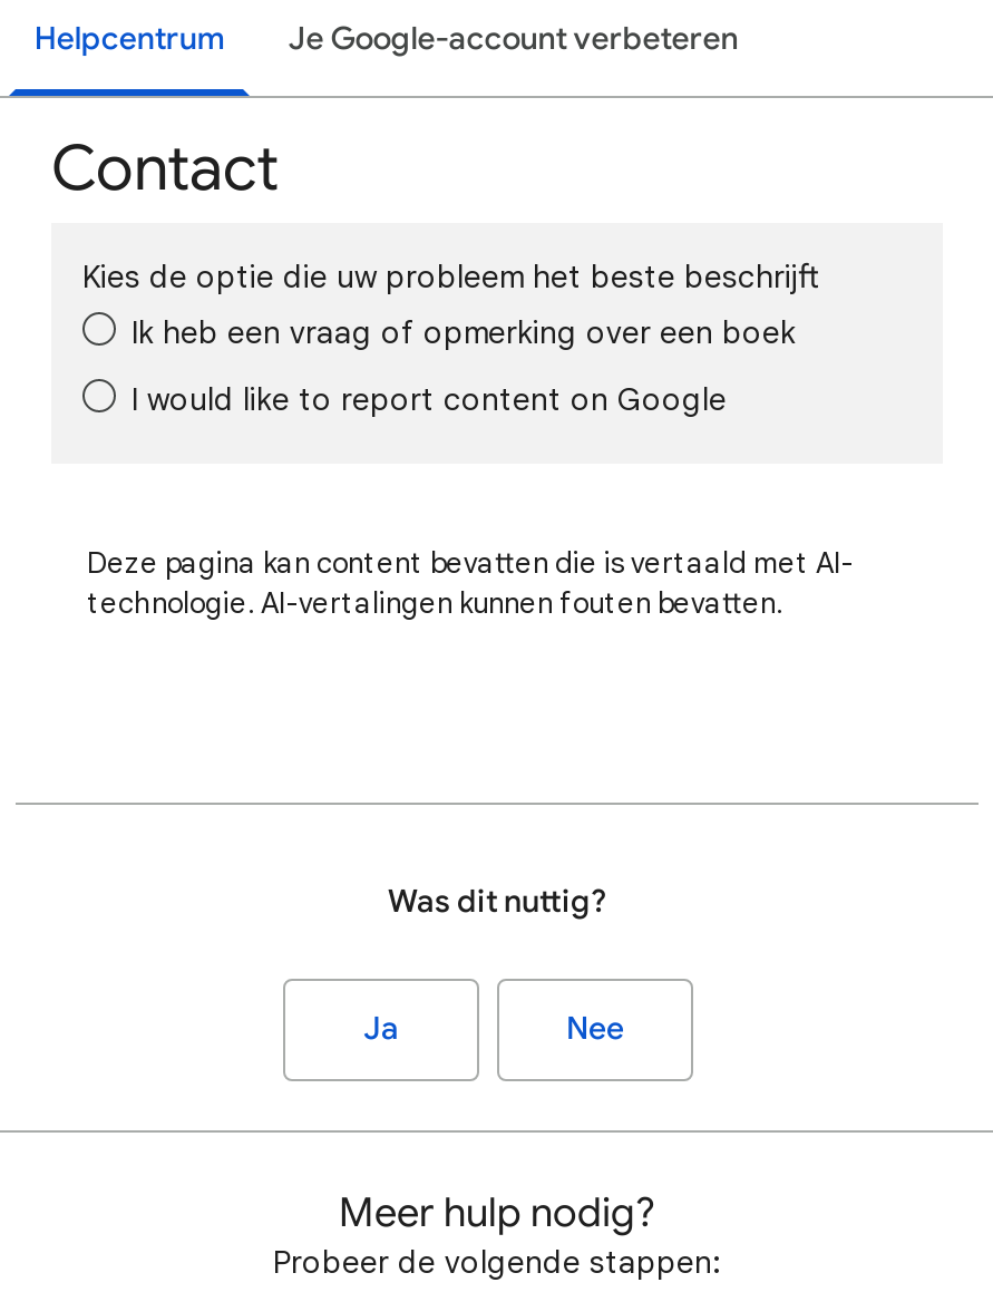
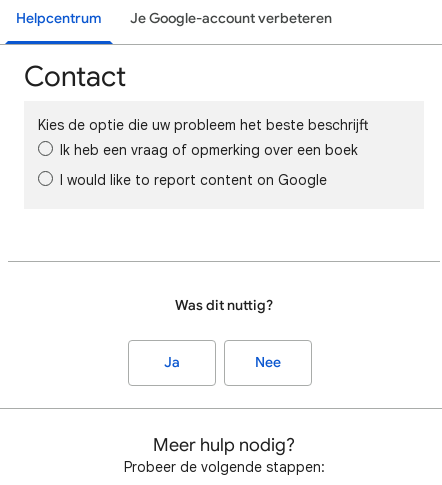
- Deze pagina kan content bevatten die is vertaald met AI-
- technologie. AI-vertalingen kunnen fouten bevatten.
